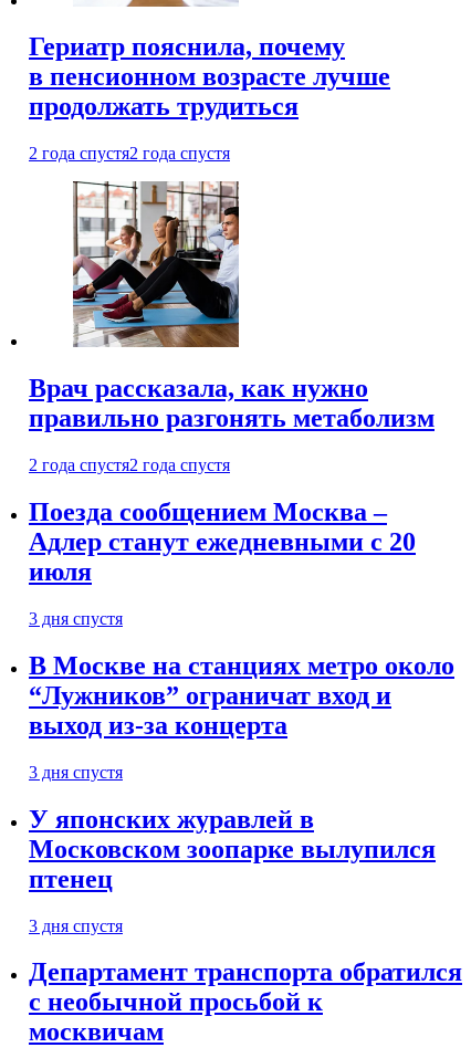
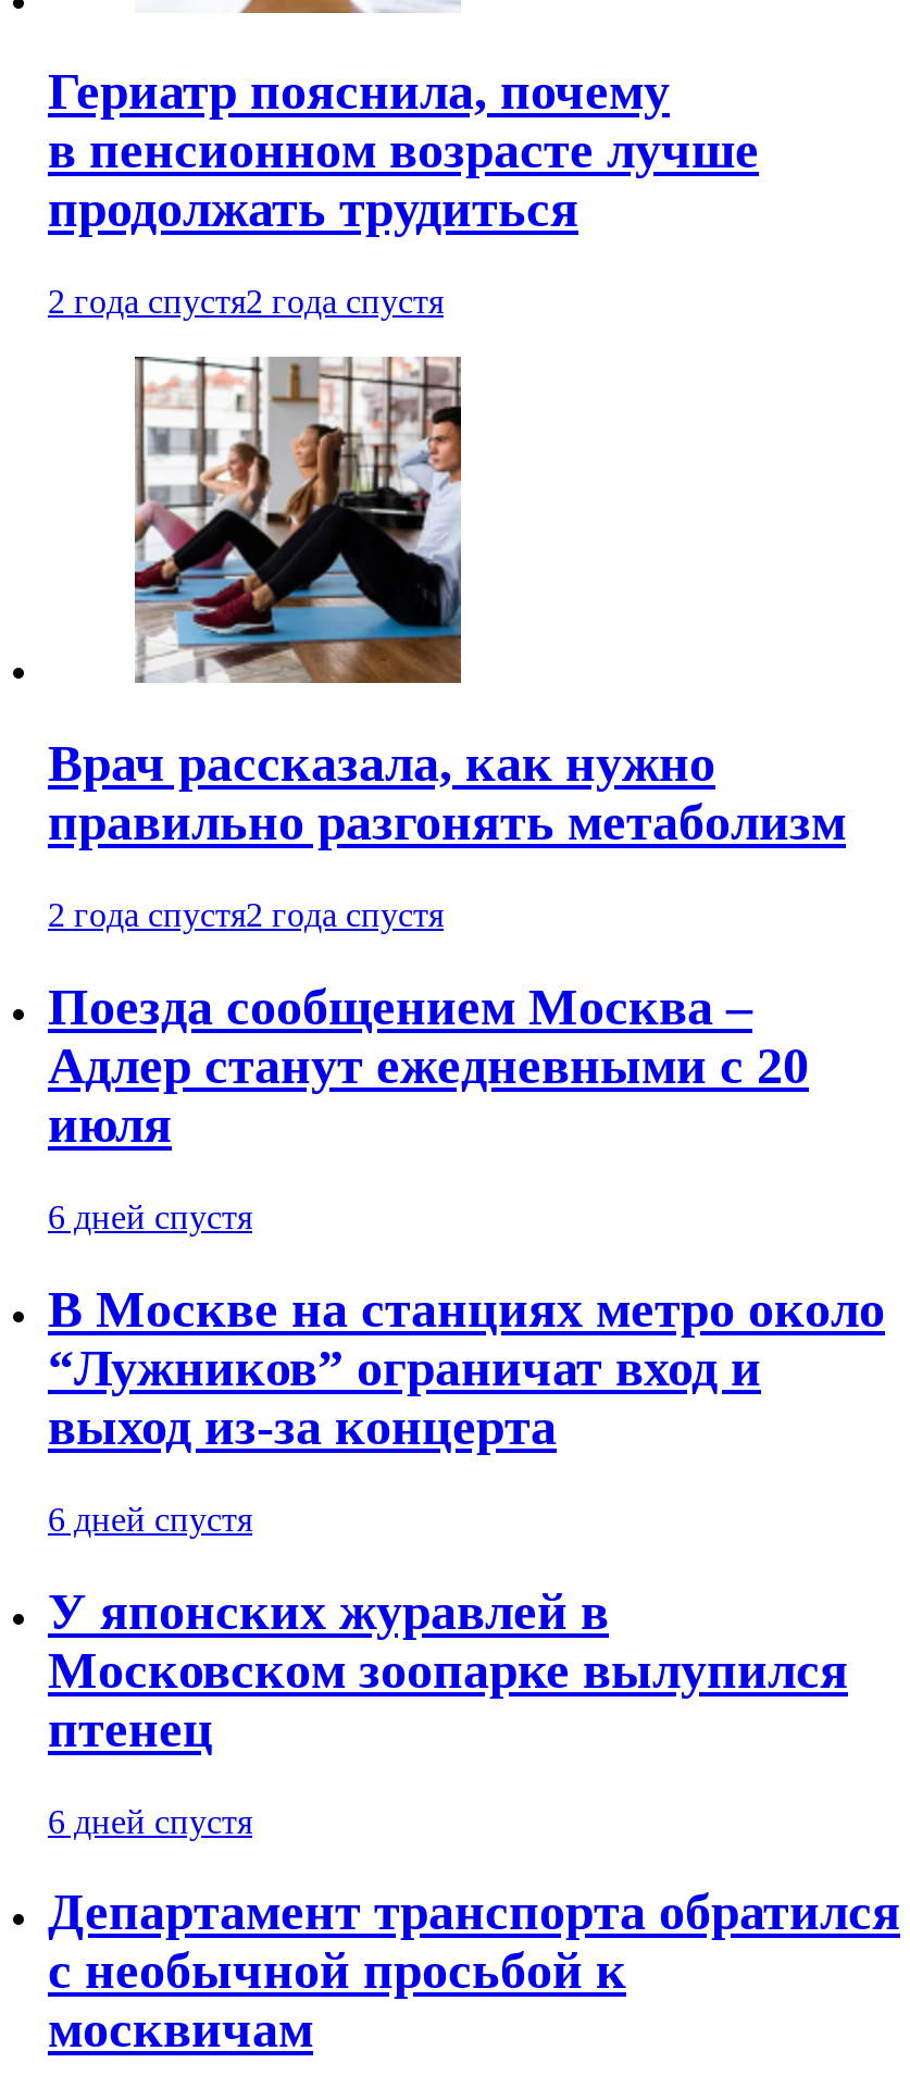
- 3 дня спустя
+ 6 дней спустя

- 3 дня спустя
+ 6 дней спустя

- 3 дня спустя
+ 6 дней спустя
